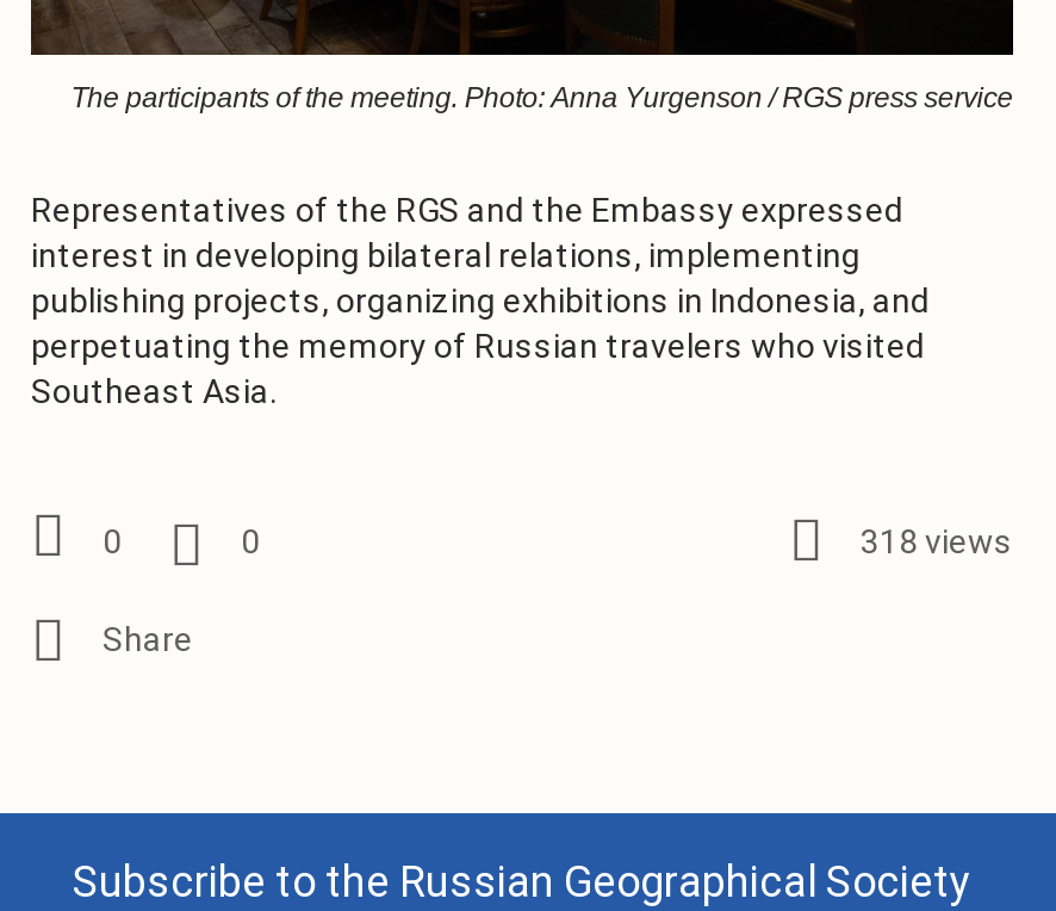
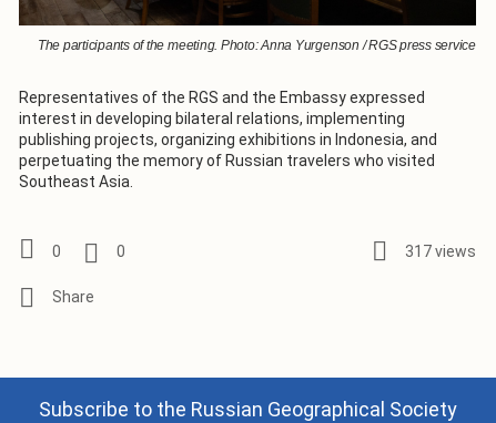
- 318 views
+ 317 views
